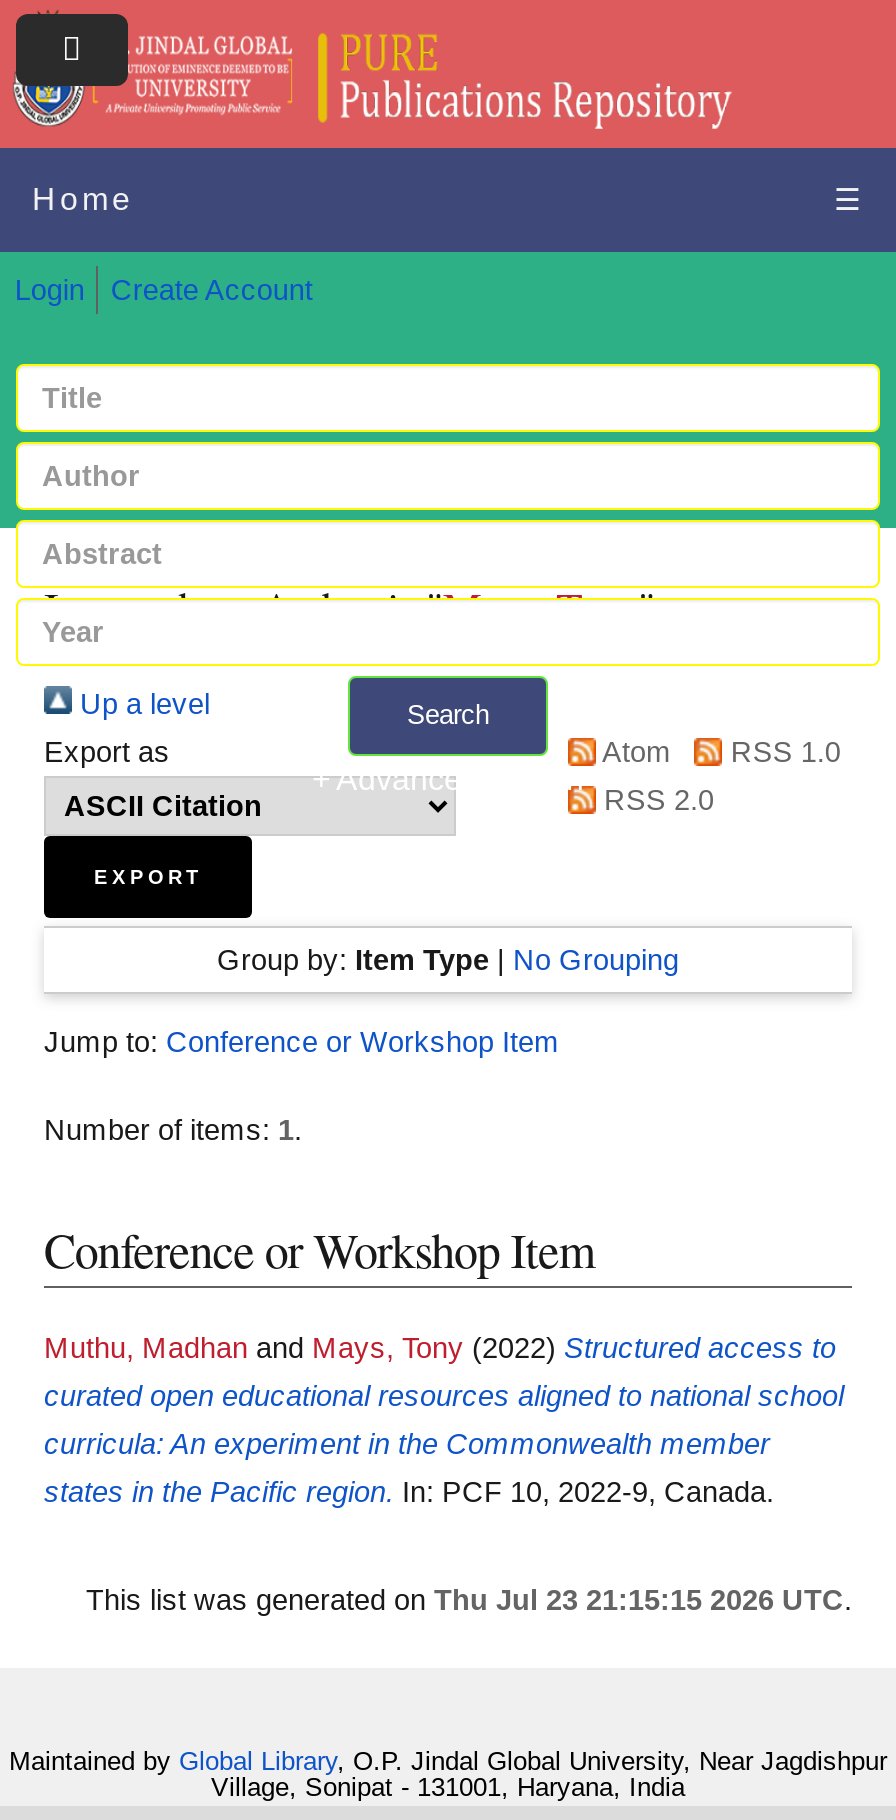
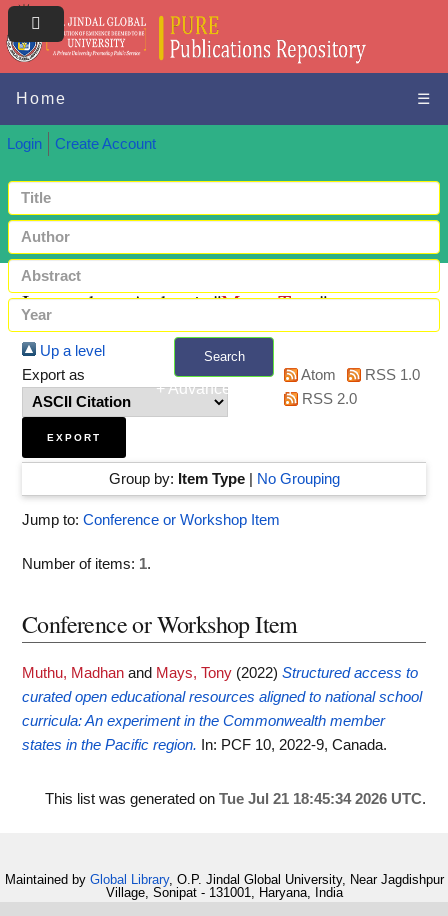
- This list was generated on Thu Jul 23 21:15:15 2026 UTC.
+ This list was generated on Tue Jul 21 18:45:34 2026 UTC.
